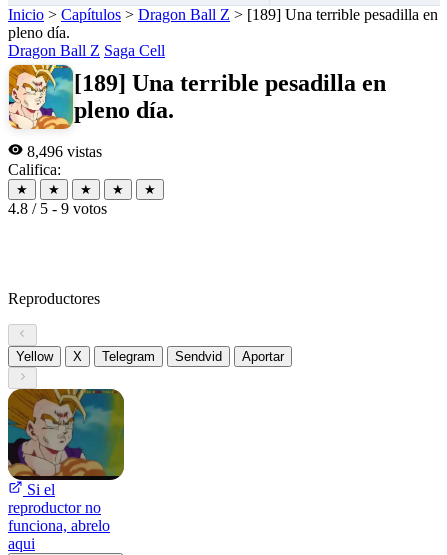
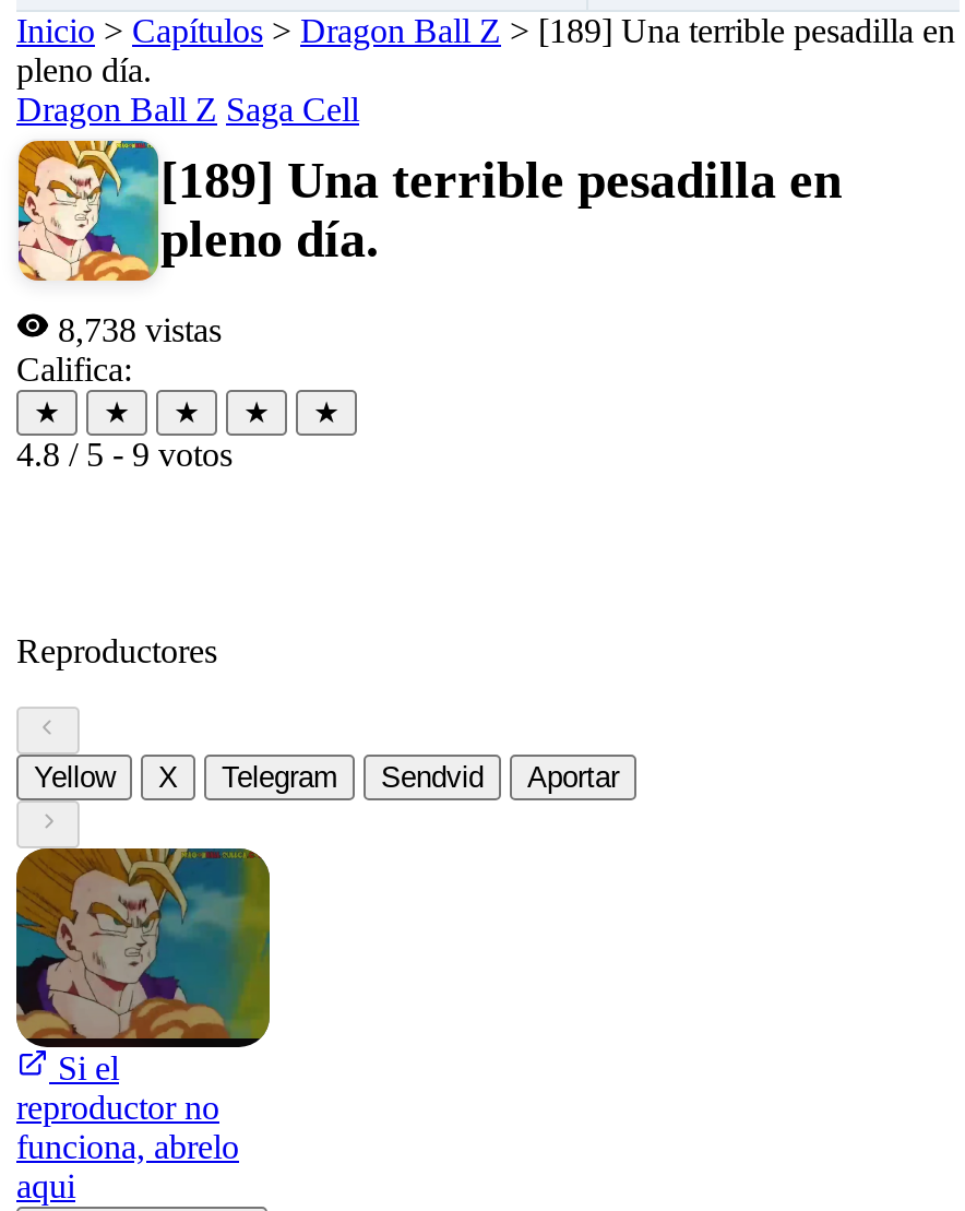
- 8,496 vistas
+ 8,738 vistas
